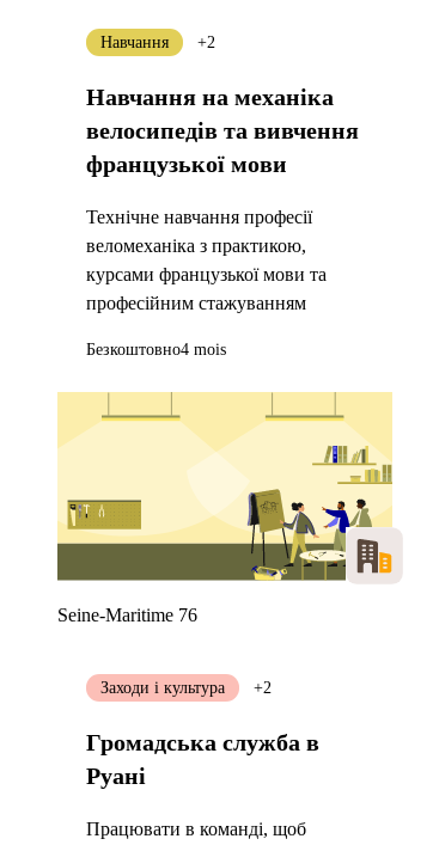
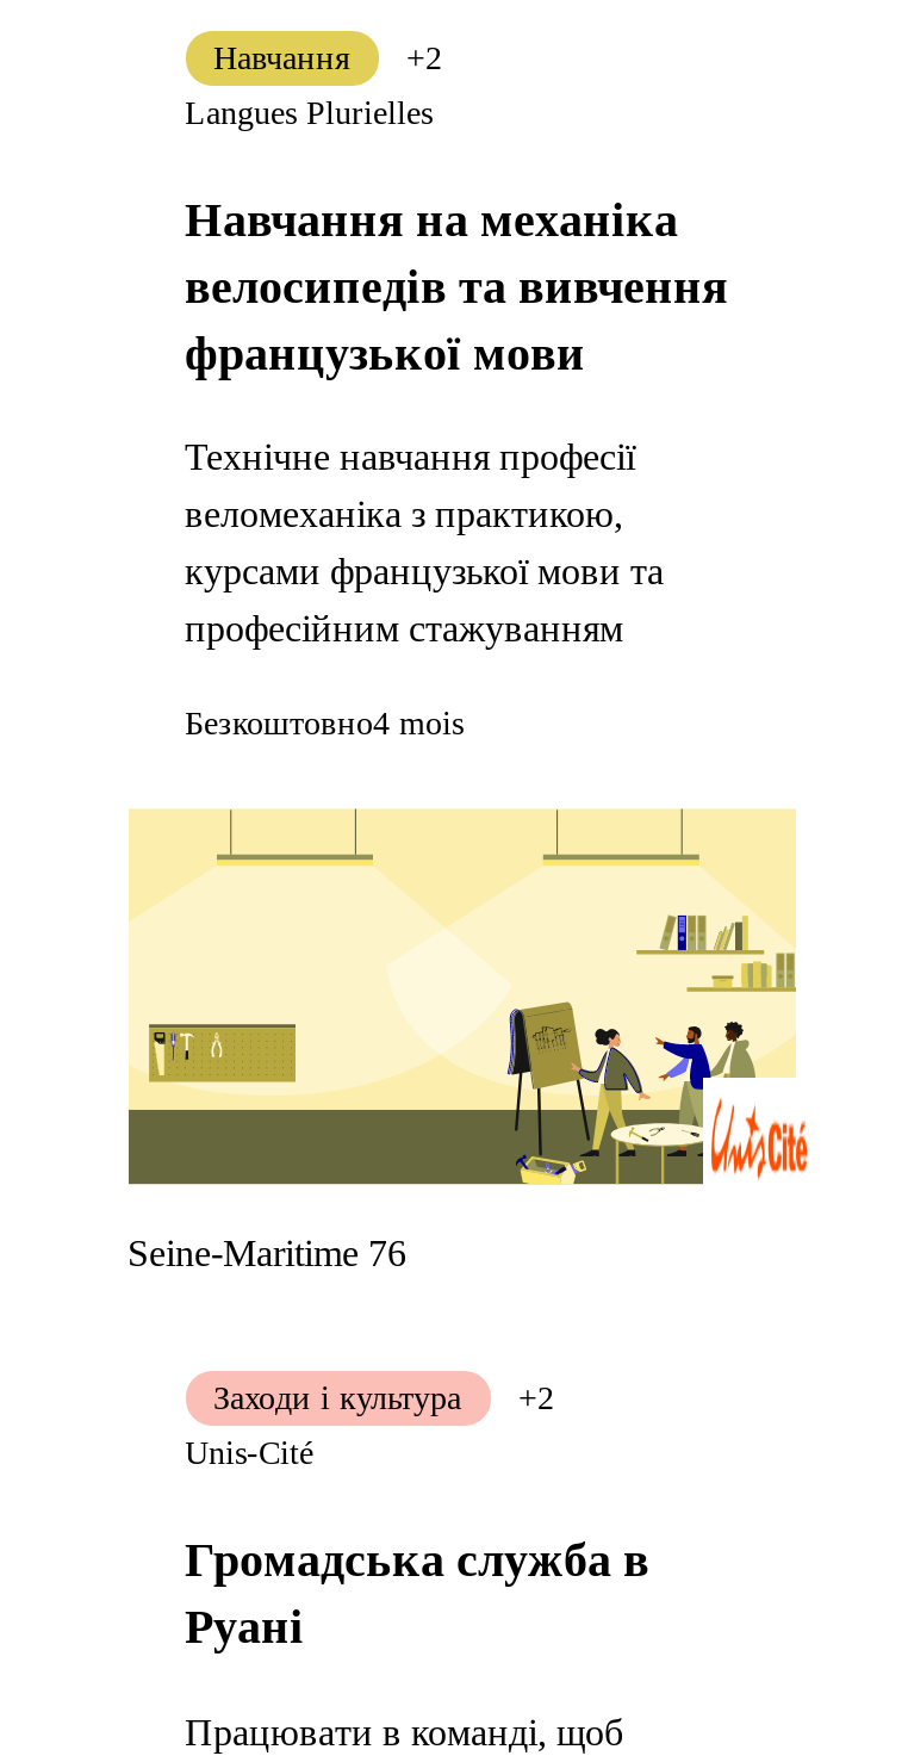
+ Langues Plurielles

- [image]
+ [image]

+ Unis-Cité
